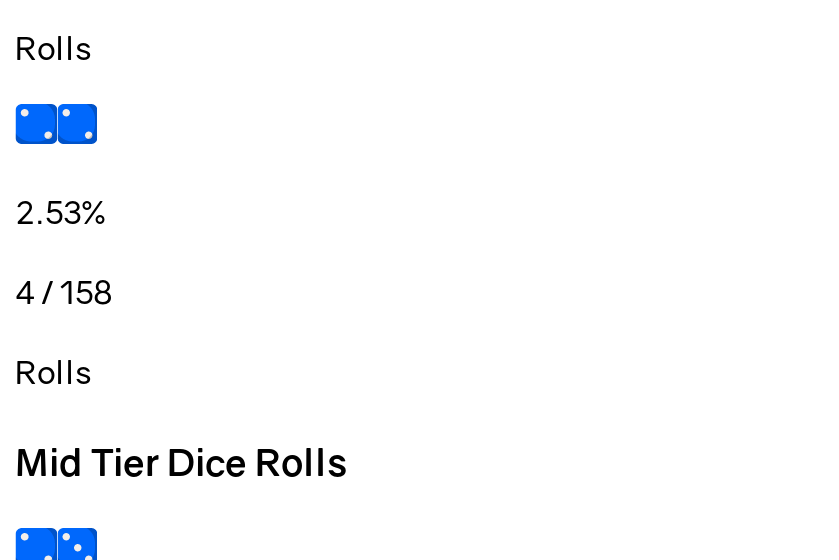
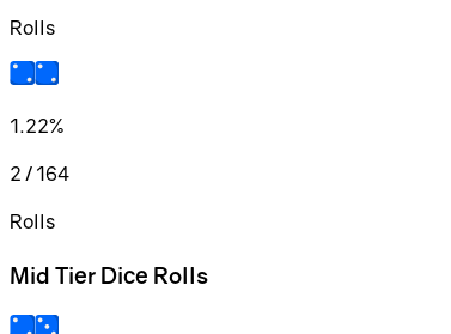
- 2.53%
+ 1.22%

- 4 / 158
+ 2 / 164
